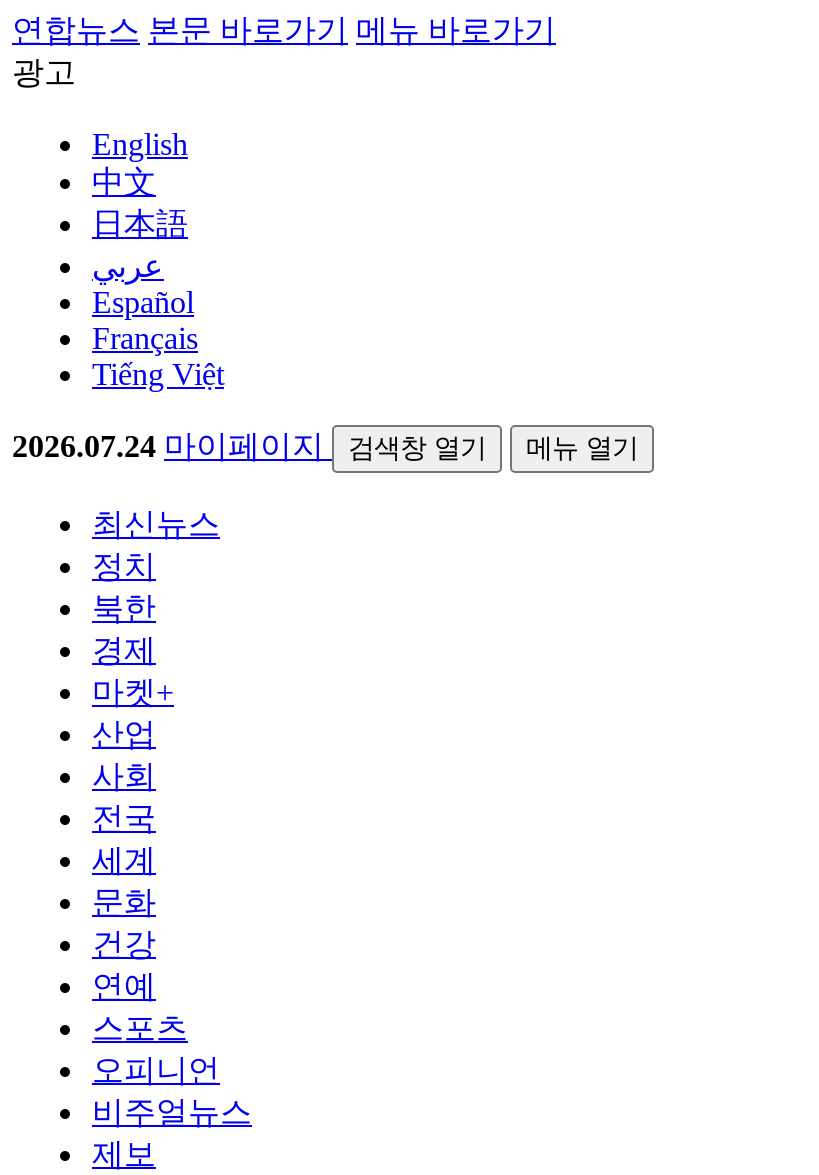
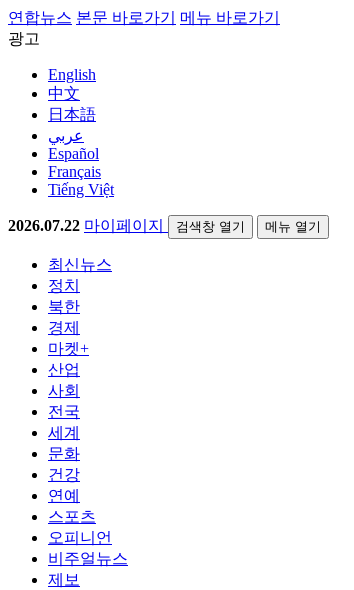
- 2026.07.24 마이페이지 검색창 열기 메뉴 열기
+ 2026.07.22 마이페이지 검색창 열기 메뉴 열기
